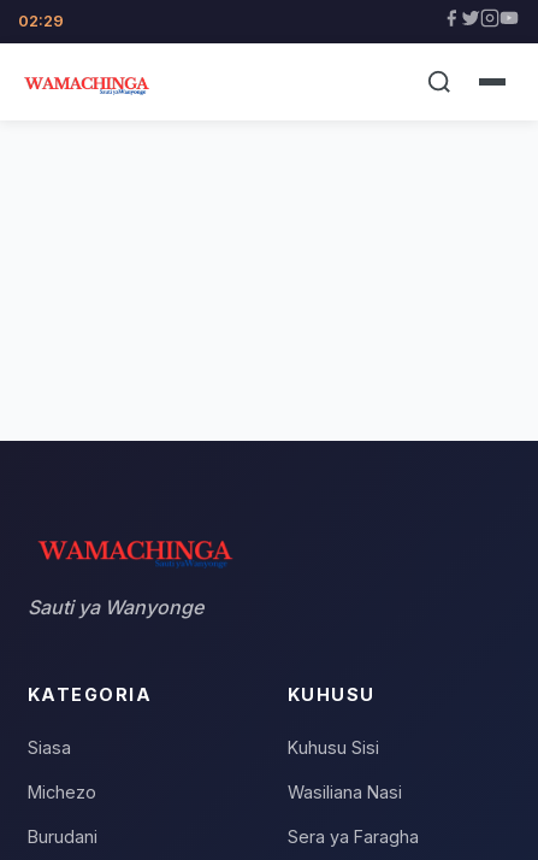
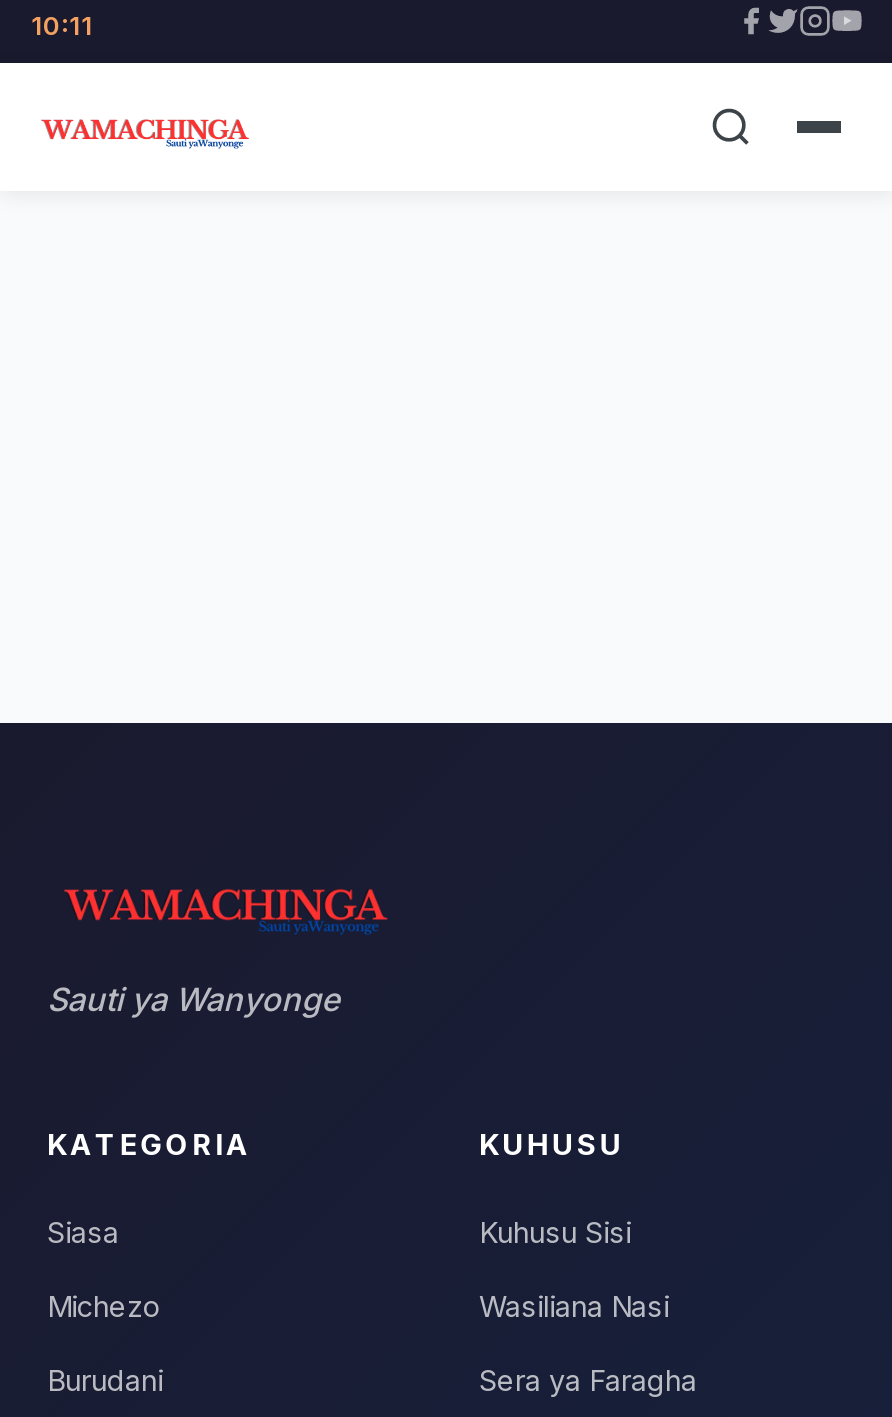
- 02:29
+ 10:11
